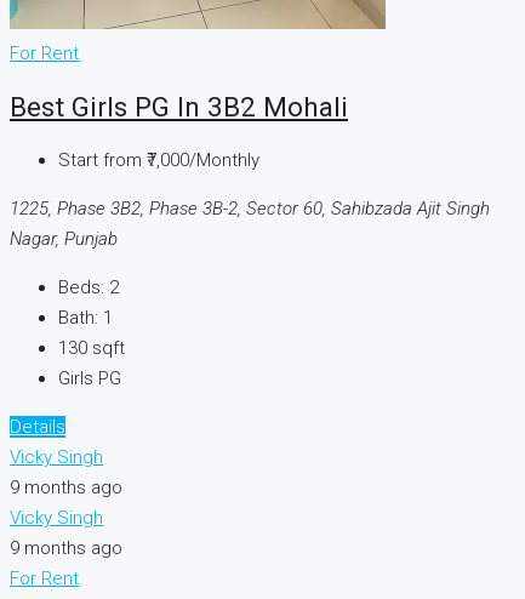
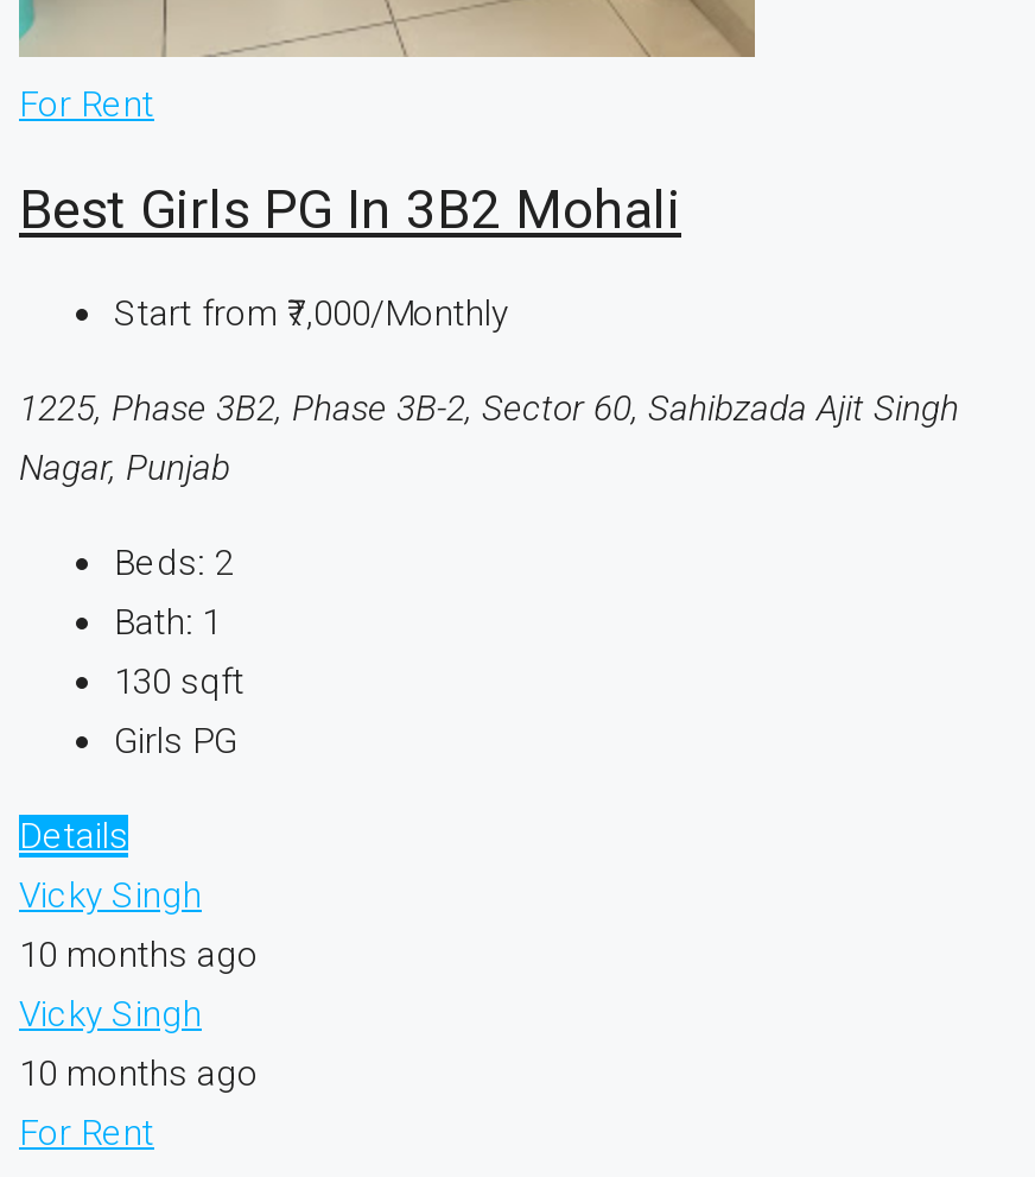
- 9 months ago
+ 10 months ago

- 9 months ago
+ 10 months ago
